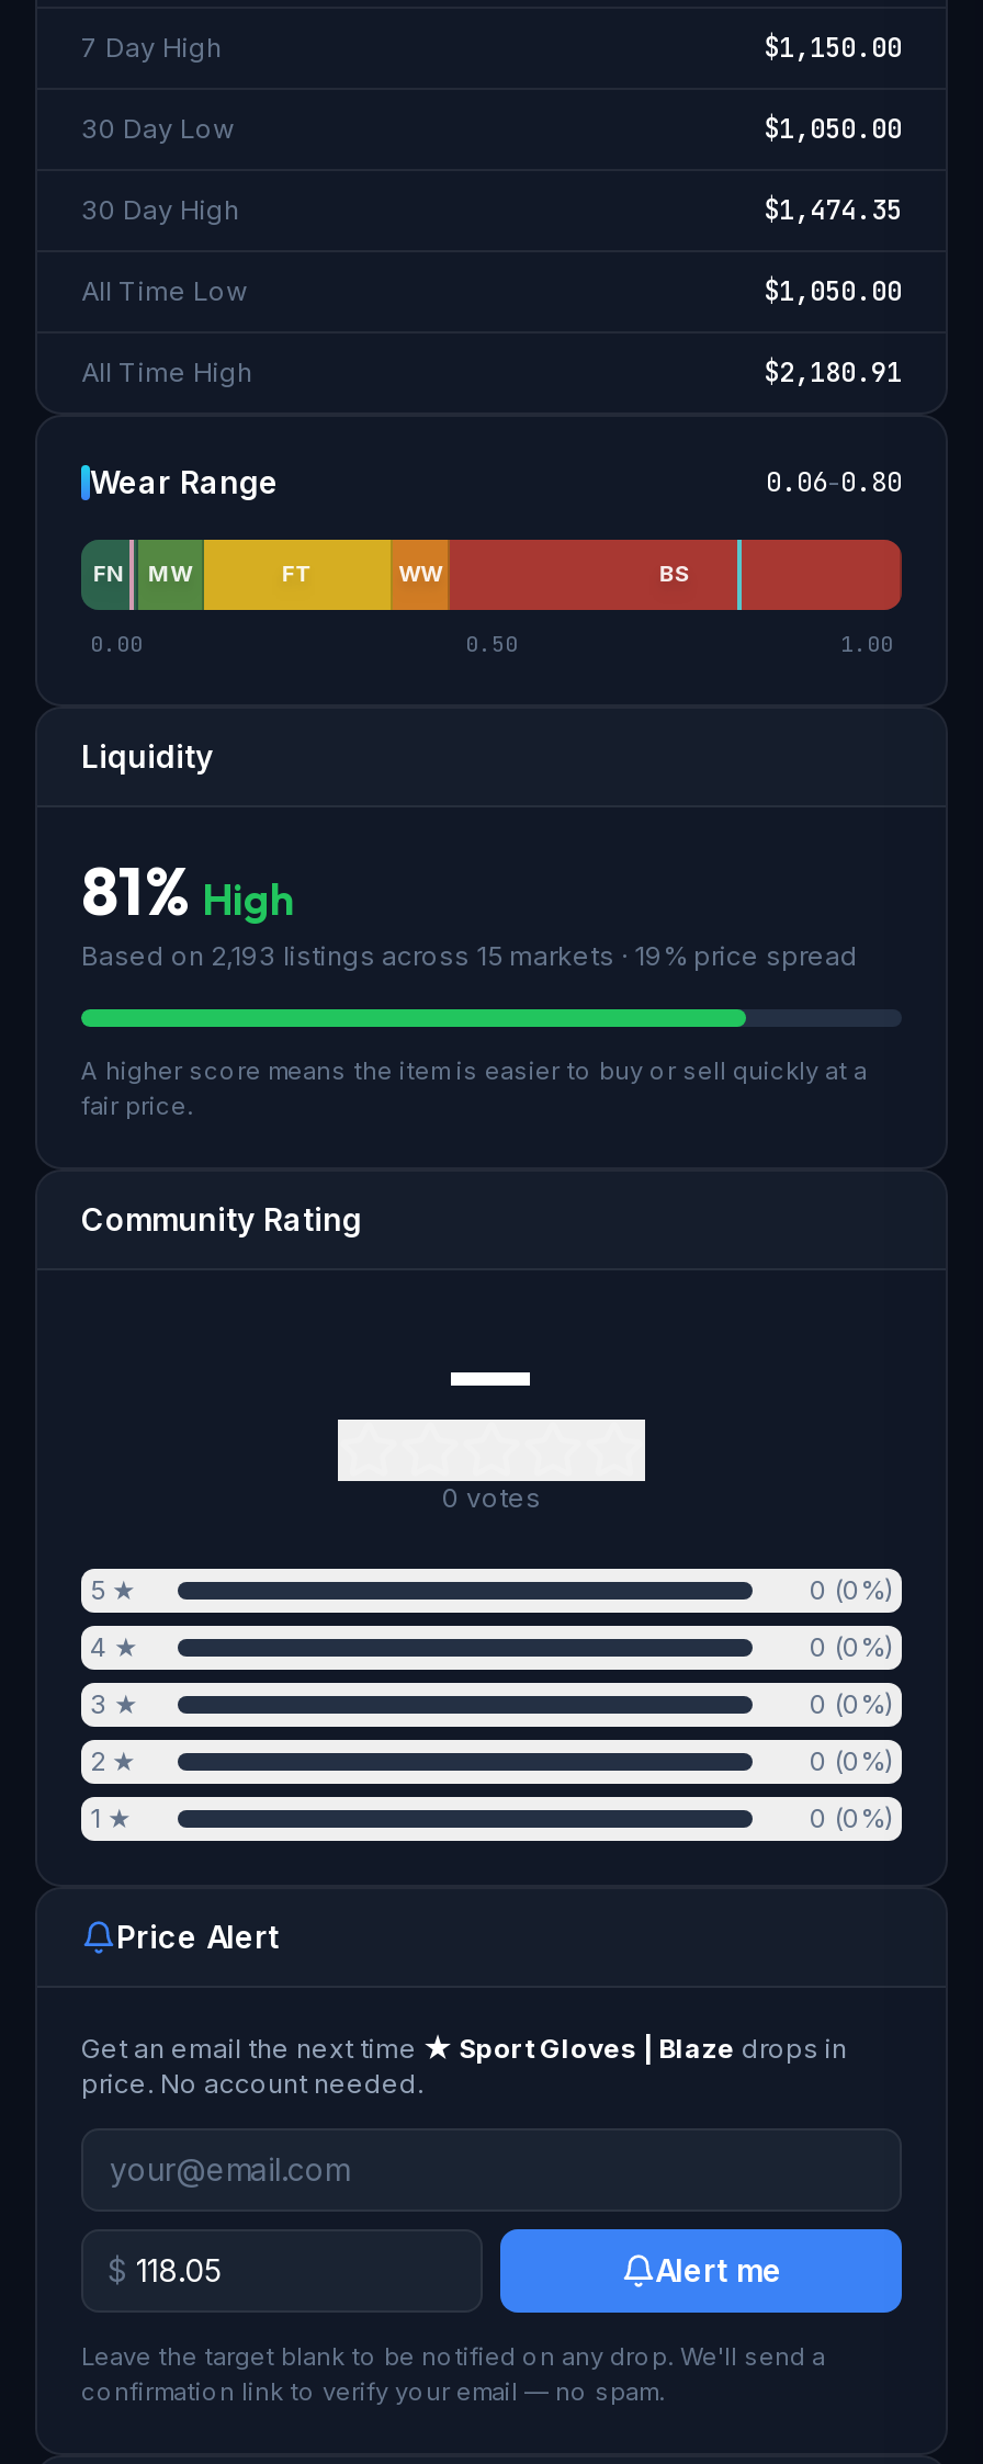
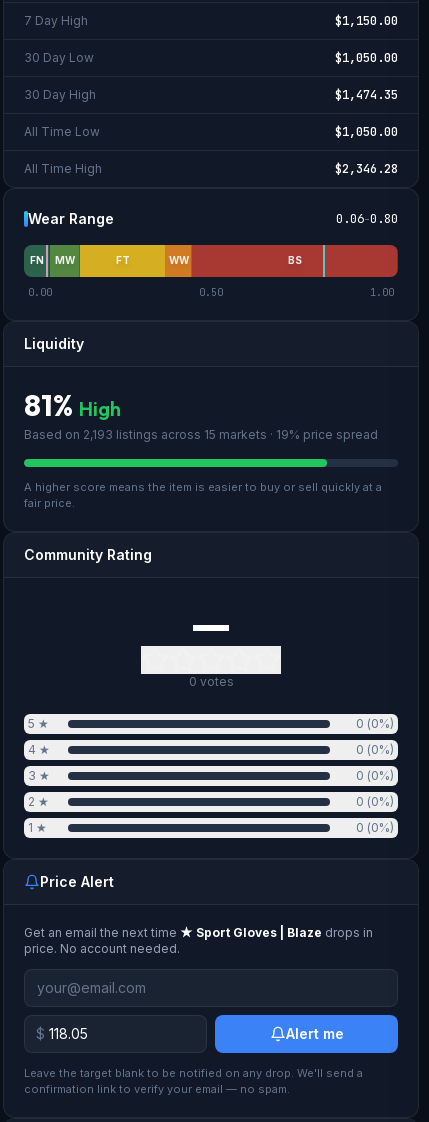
- $2,180.91
+ $2,346.28
